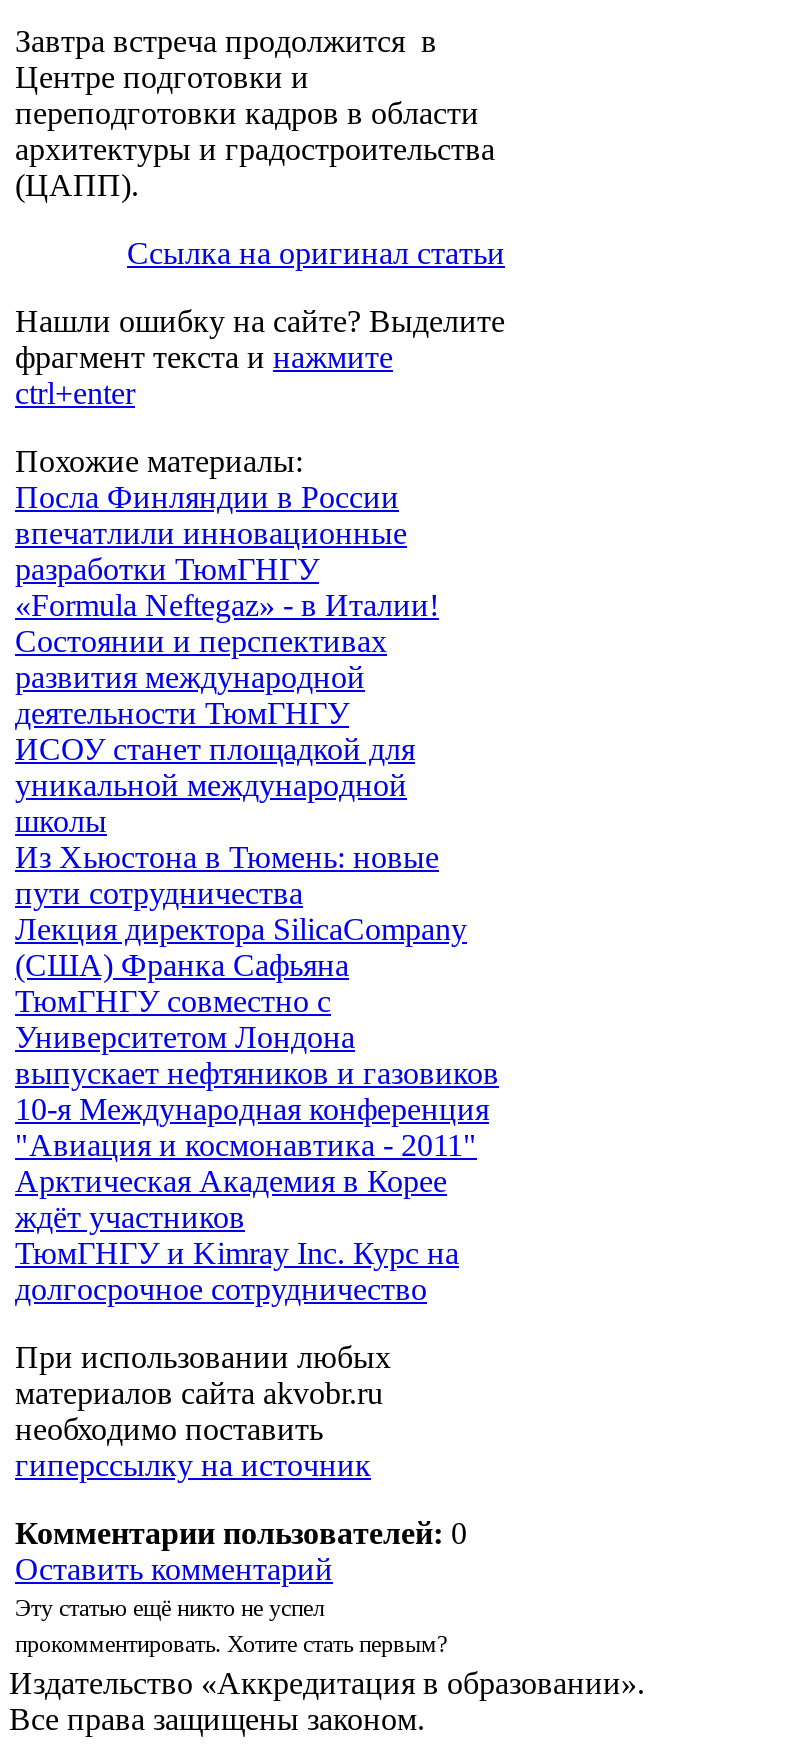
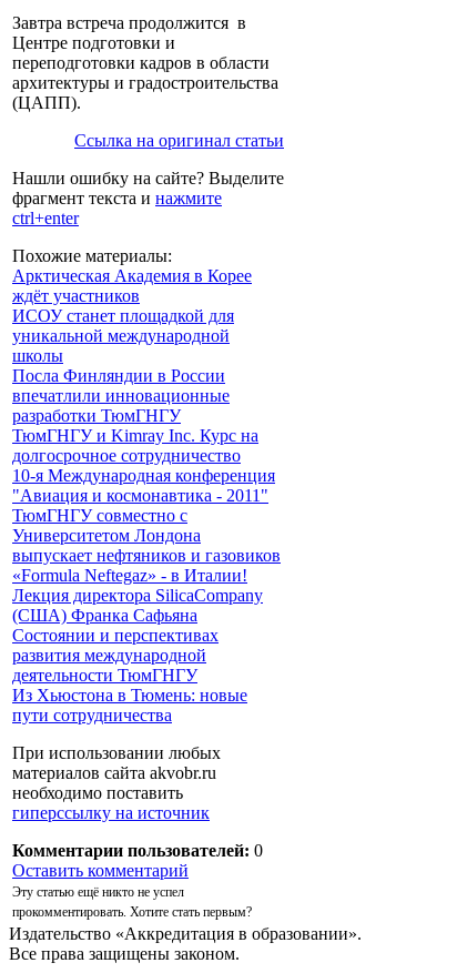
moved down: Посла Финляндии в России | впечатлили инновационные | разработки ТюмГНГУ

moved down: «Formula Neftegaz» - в Италии!

moved down: Состоянии и перспективах | развития международной | деятельности ТюмГНГУ

moved up: ИСОУ станет площадкой для | уникальной международной | школы

moved down: Из Хьюстона в Тюмень: новые | пути сотрудничества

moved down: Лекция директора SilicaCompany | (США) Франка Сафьяна

moved up: ТюмГНГУ совместно с | Университетом Лондона | выпускает нефтяников и газовиков

moved up: ТюмГНГУ и Kimray Inc. Курс на | долгосрочное сотрудничество | 10-я Международная конференция | "Авиация и космонавтика - 2011"

moved up: Арктическая Академия в Корее | ждёт участников
